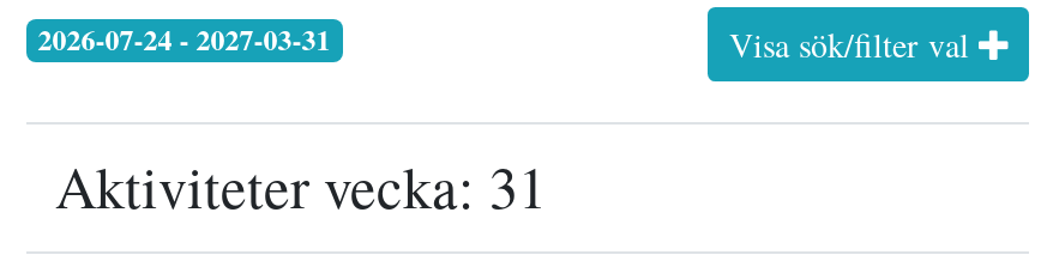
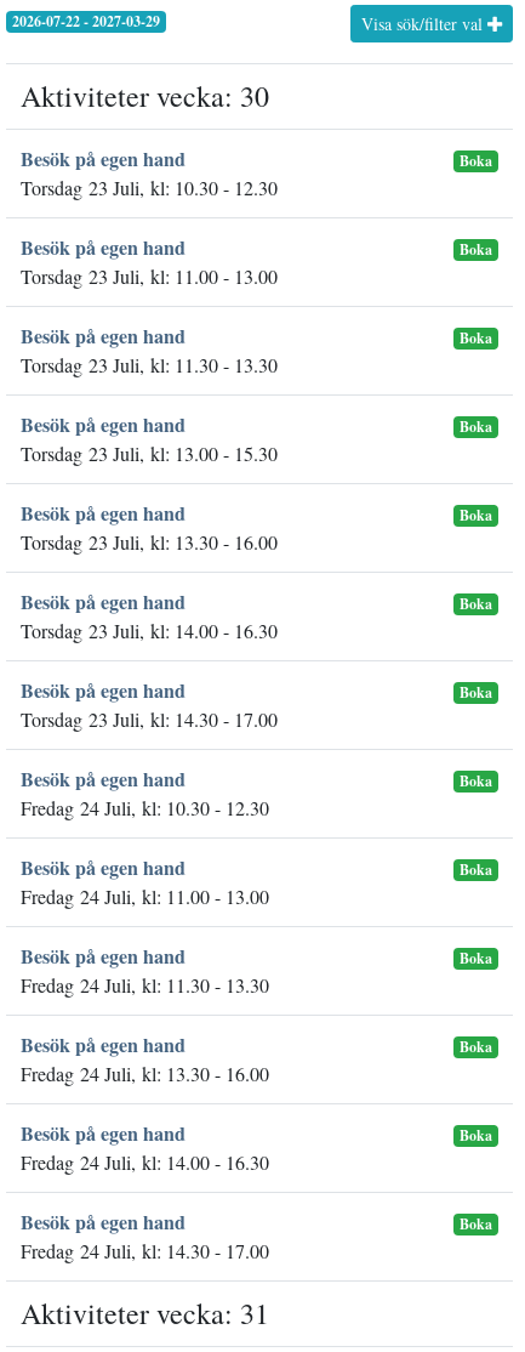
- 2026-07-24 - 2027-03-31
+ 2026-07-22 - 2027-03-29
+ Aktiviteter vecka: 30
+ Besök på egen hand
+ Boka
+ Torsdag 23 Juli, kl: 10.30 - 12.30
+ Besök på egen hand
+ Boka
+ Torsdag 23 Juli, kl: 11.00 - 13.00
+ Besök på egen hand
+ Boka
+ Torsdag 23 Juli, kl: 11.30 - 13.30
+ Besök på egen hand
+ Boka
+ Torsdag 23 Juli, kl: 13.00 - 15.30
+ Besök på egen hand
+ Boka
+ Torsdag 23 Juli, kl: 13.30 - 16.00
+ Besök på egen hand
+ Boka
+ Torsdag 23 Juli, kl: 14.00 - 16.30
+ Besök på egen hand
+ Boka
+ Torsdag 23 Juli, kl: 14.30 - 17.00
+ Besök på egen hand
+ Boka
+ Fredag 24 Juli, kl: 10.30 - 12.30
+ Besök på egen hand
+ Boka
+ Fredag 24 Juli, kl: 11.00 - 13.00
+ Besök på egen hand
+ Boka
+ Fredag 24 Juli, kl: 11.30 - 13.30
+ Besök på egen hand
+ Boka
+ Fredag 24 Juli, kl: 13.30 - 16.00
+ Besök på egen hand
+ Boka
+ Fredag 24 Juli, kl: 14.00 - 16.30
+ Besök på egen hand
+ Boka
+ Fredag 24 Juli, kl: 14.30 - 17.00
